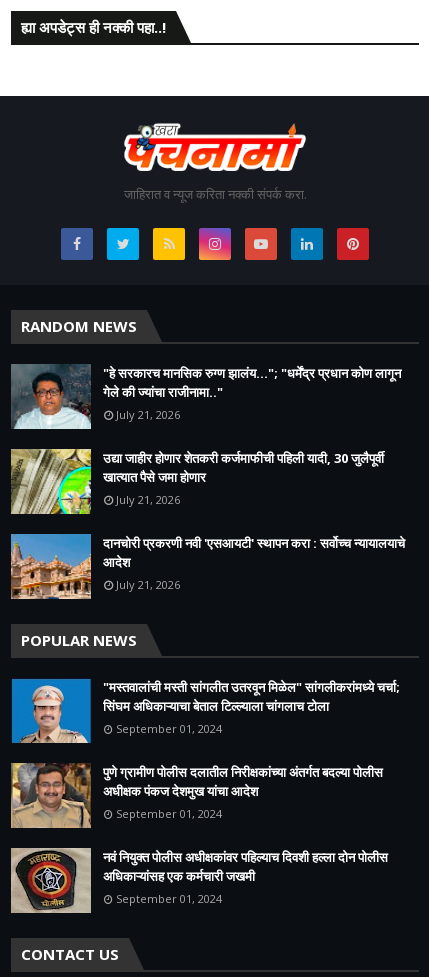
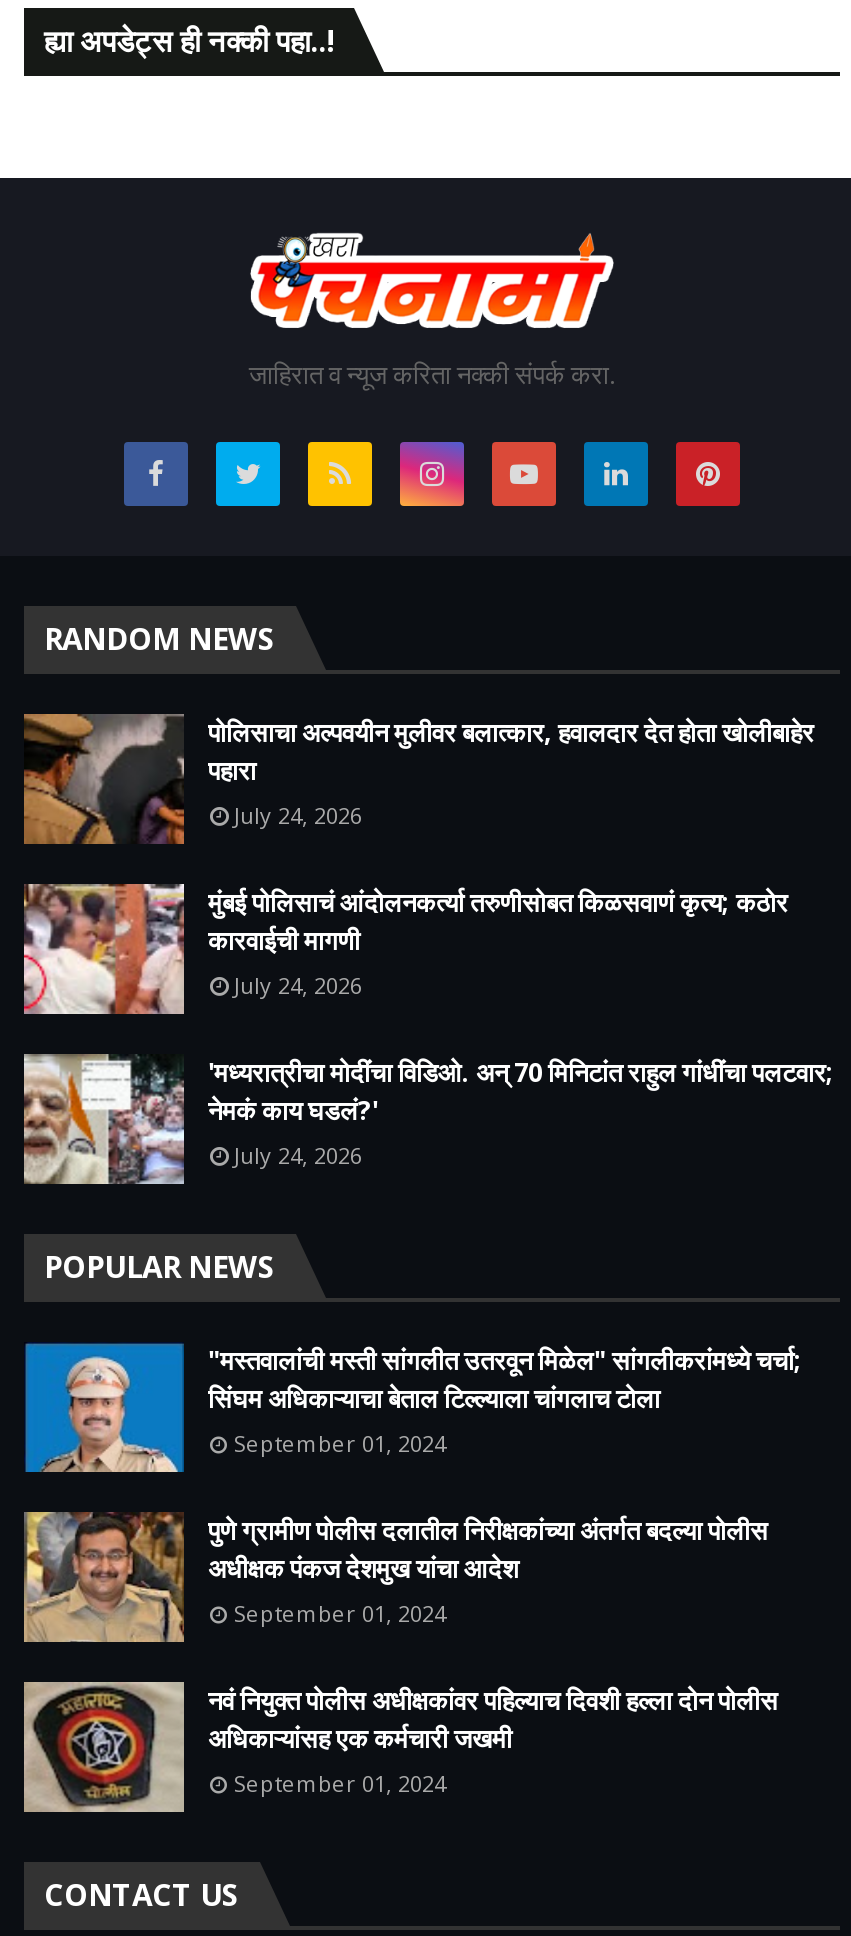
- [image]
- "हे सरकारच मानसिक रुग्ण झालंय..."; "धर्मेंद्र प्रधान कोण लागून
- गेले की ज्यांचा राजीनामा.."
- July 21, 2026
+ [image]
+ पोलिसाचा अल्पवयीन मुलीवर बलात्कार, हवालदार देत होता खोलीबाहेर
+ पहारा
+ July 24, 2026

- [image]
- उद्या जाहीर होणार शेतकरी कर्जमाफीची पहिली यादी, 30 जुलैपूर्वी
- खात्यात पैसे जमा होणार
- July 21, 2026
+ [image]
+ मुंबई पोलिसाचं आंदोलनकर्त्या तरुणीसोबत किळसवाणं कृत्य; कठोर
+ कारवाईची मागणी
+ July 24, 2026

- [image]
- दानचोरी प्रकरणी नवी 'एसआयटी' स्थापन करा : सर्वोच्च न्यायालयाचे
- आदेश
- July 21, 2026
+ [image]
+ 'मध्यरात्रीचा मोदींचा विडिओ. अन् 70 मिनिटांत राहुल गांधींचा पलटवार;
+ नेमकं काय घडलं?'
+ July 24, 2026
